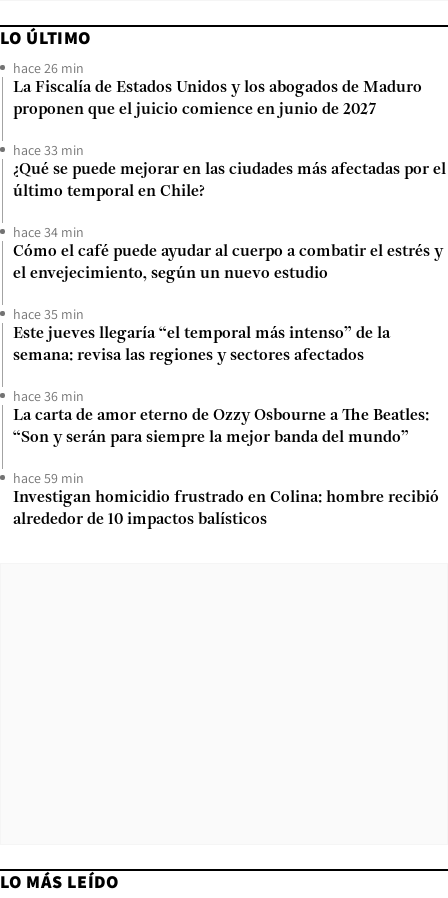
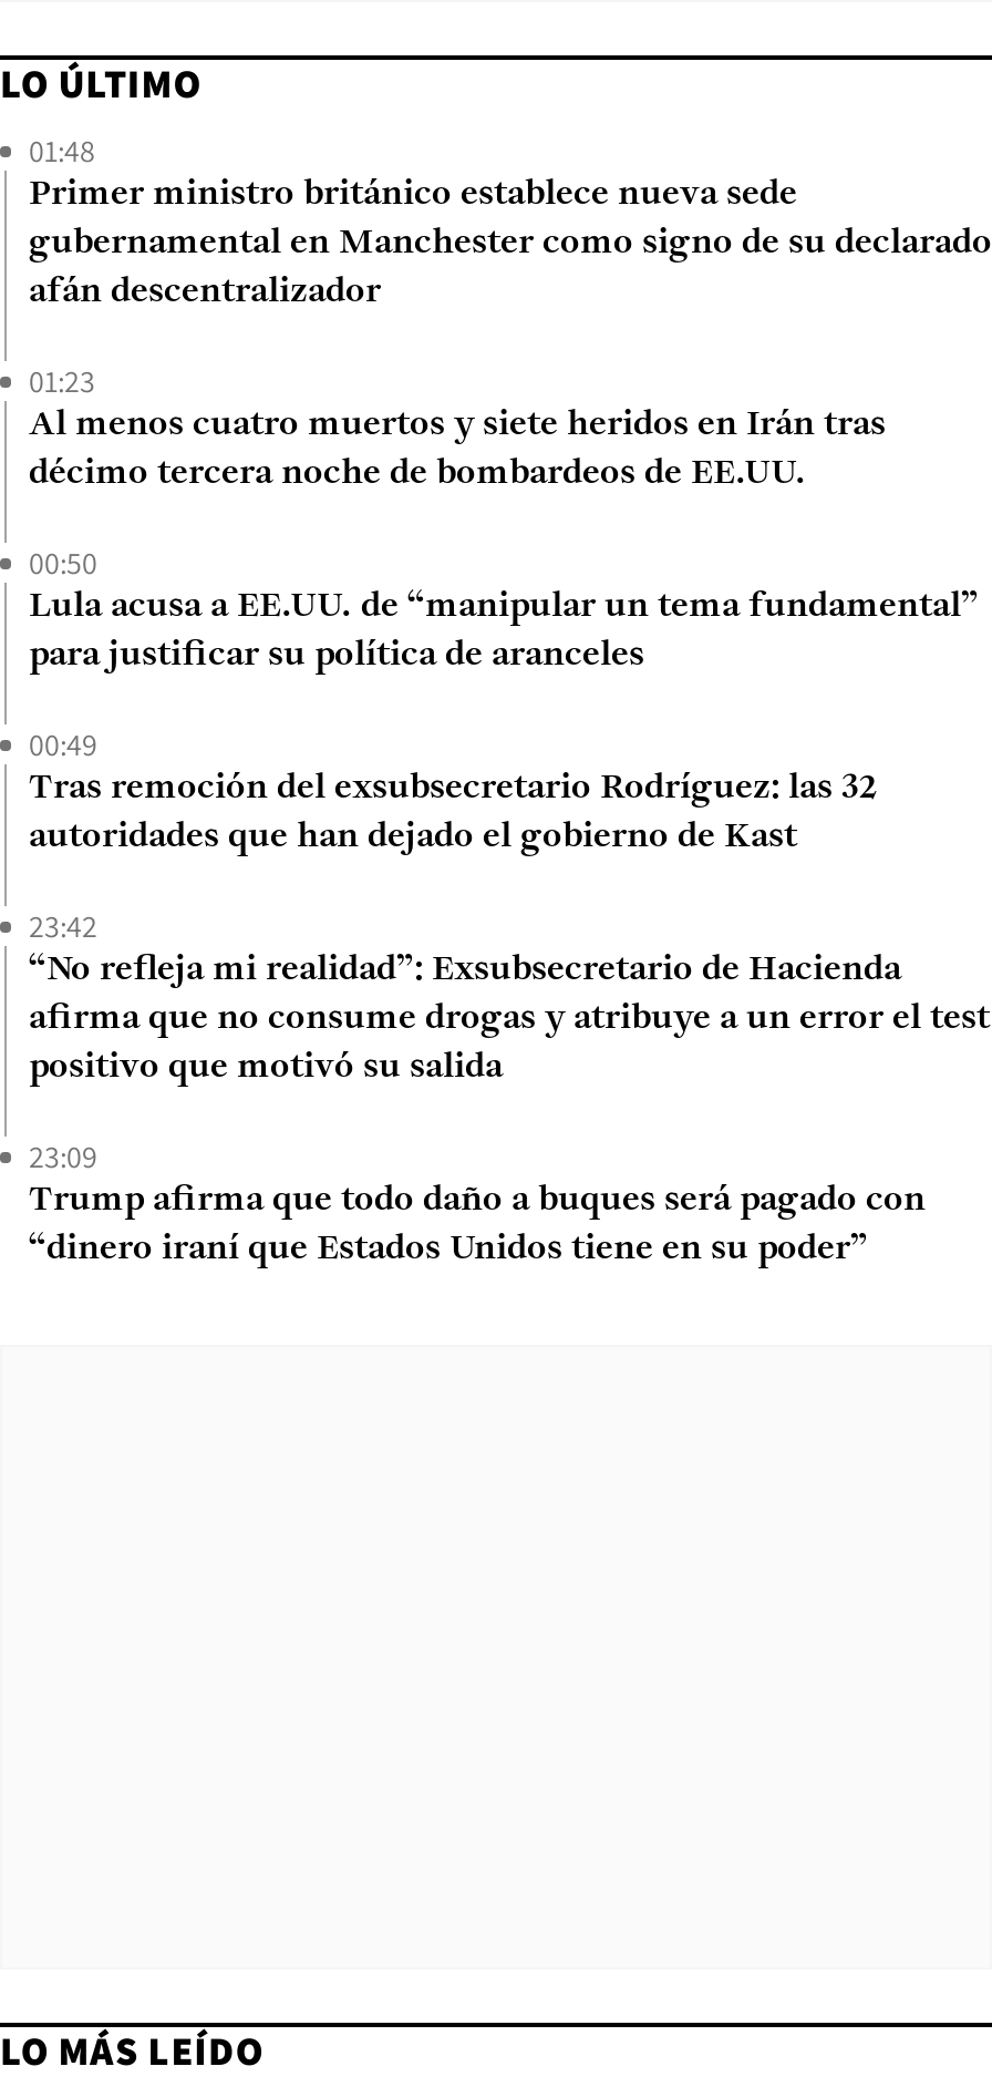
- hace 26 min
- La Fiscalía de Estados Unidos y los abogados de Maduro
- proponen que el juicio comience en junio de 2027
+ 01:48
+ Primer ministro británico establece nueva sede
+ gubernamental en Manchester como signo de su declarado
+ afán descentralizador

- hace 33 min
- ¿Qué se puede mejorar en las ciudades más afectadas por el
- último temporal en Chile?
+ 01:23
+ Al menos cuatro muertos y siete heridos en Irán tras
+ décimo tercera noche de bombardeos de EE.UU.

- hace 34 min
- Cómo el café puede ayudar al cuerpo a combatir el estrés y
- el envejecimiento, según un nuevo estudio
+ 00:50
+ Lula acusa a EE.UU. de “manipular un tema fundamental”
+ para justificar su política de aranceles

- hace 35 min
- Este jueves llegaría “el temporal más intenso” de la
- semana: revisa las regiones y sectores afectados
+ 00:49
+ Tras remoción del exsubsecretario Rodríguez: las 32
+ autoridades que han dejado el gobierno de Kast

- hace 36 min
- La carta de amor eterno de Ozzy Osbourne a The Beatles:
- “Son y serán para siempre la mejor banda del mundo”
+ 23:42
+ “No refleja mi realidad”: Exsubsecretario de Hacienda
+ afirma que no consume drogas y atribuye a un error el test
+ positivo que motivó su salida

- hace 59 min
- Investigan homicidio frustrado en Colina: hombre recibió
- alrededor de 10 impactos balísticos
+ 23:09
+ Trump afirma que todo daño a buques será pagado con
+ “dinero iraní que Estados Unidos tiene en su poder”
